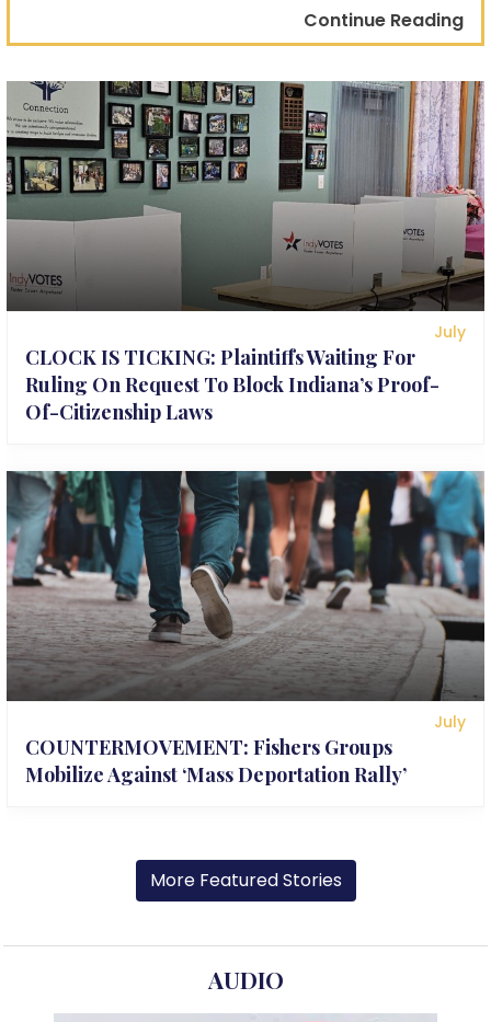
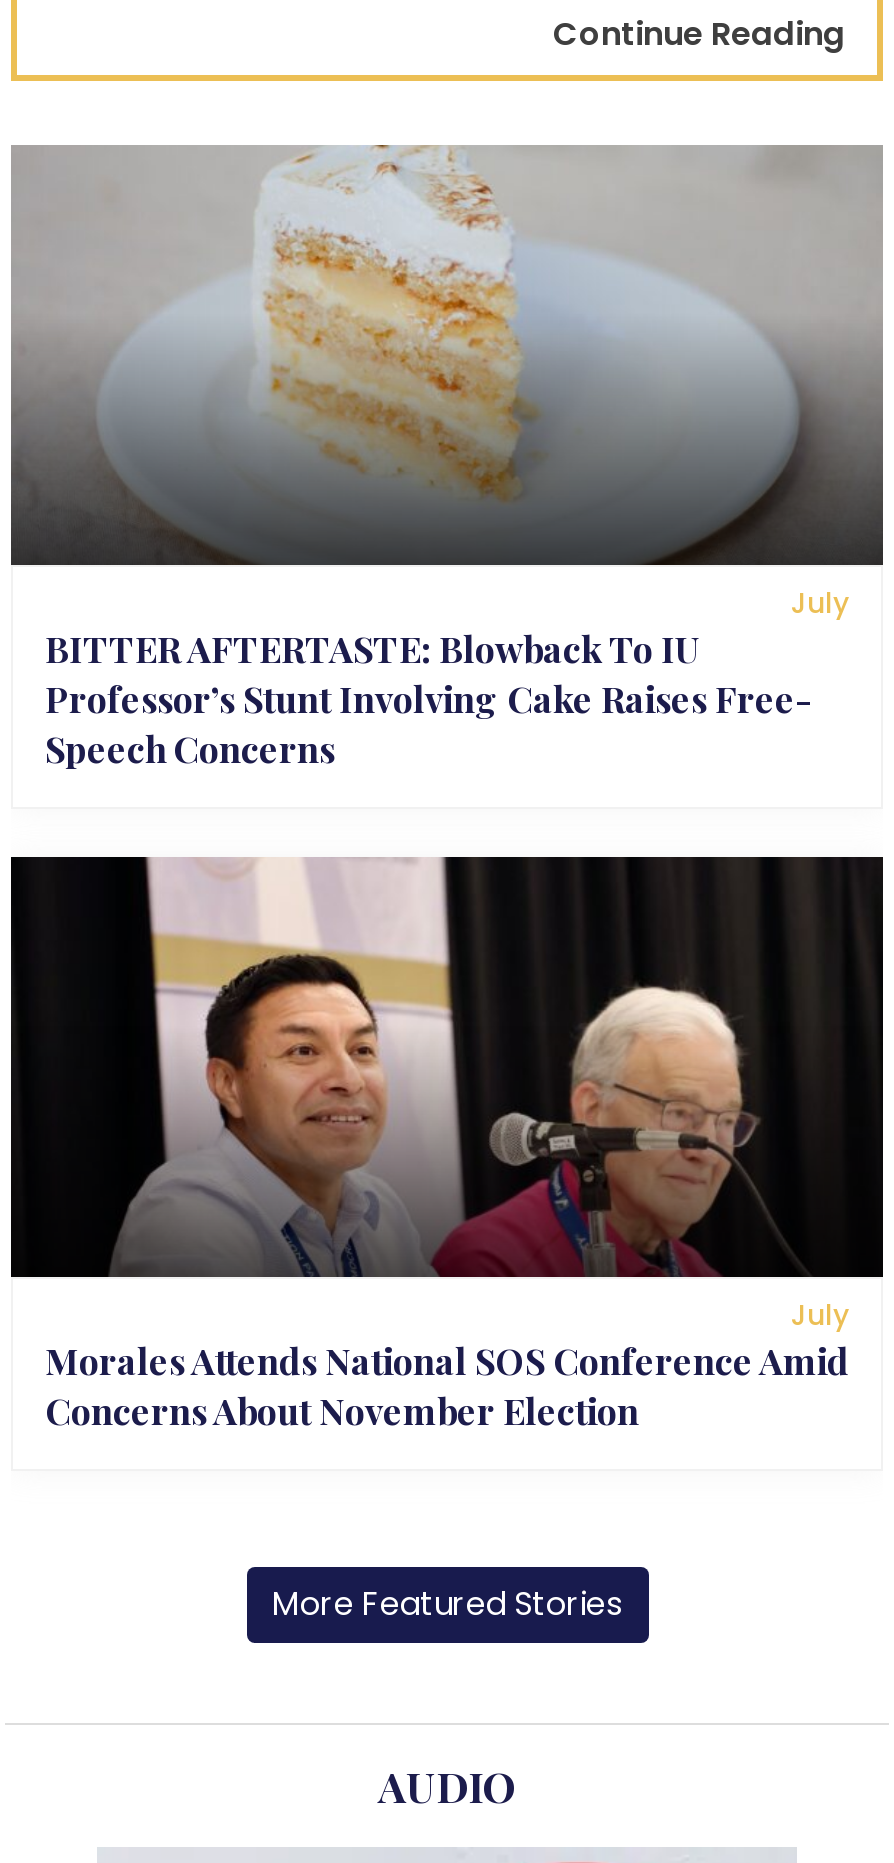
- [image]
- CLOCK IS TICKING: Plaintiffs Waiting For
- Ruling On Request To Block Indiana’s Proof-
- Of-Citizenship Laws
+ [image]
+ BITTER AFTERTASTE: Blowback To IU
+ Professor’s Stunt Involving Cake Raises Free-
+ Speech Concerns

- [image]
- COUNTERMOVEMENT: Fishers Groups
- Mobilize Against ‘Mass Deportation Rally’
+ [image]
+ Morales Attends National SOS Conference Amid
+ Concerns About November Election
